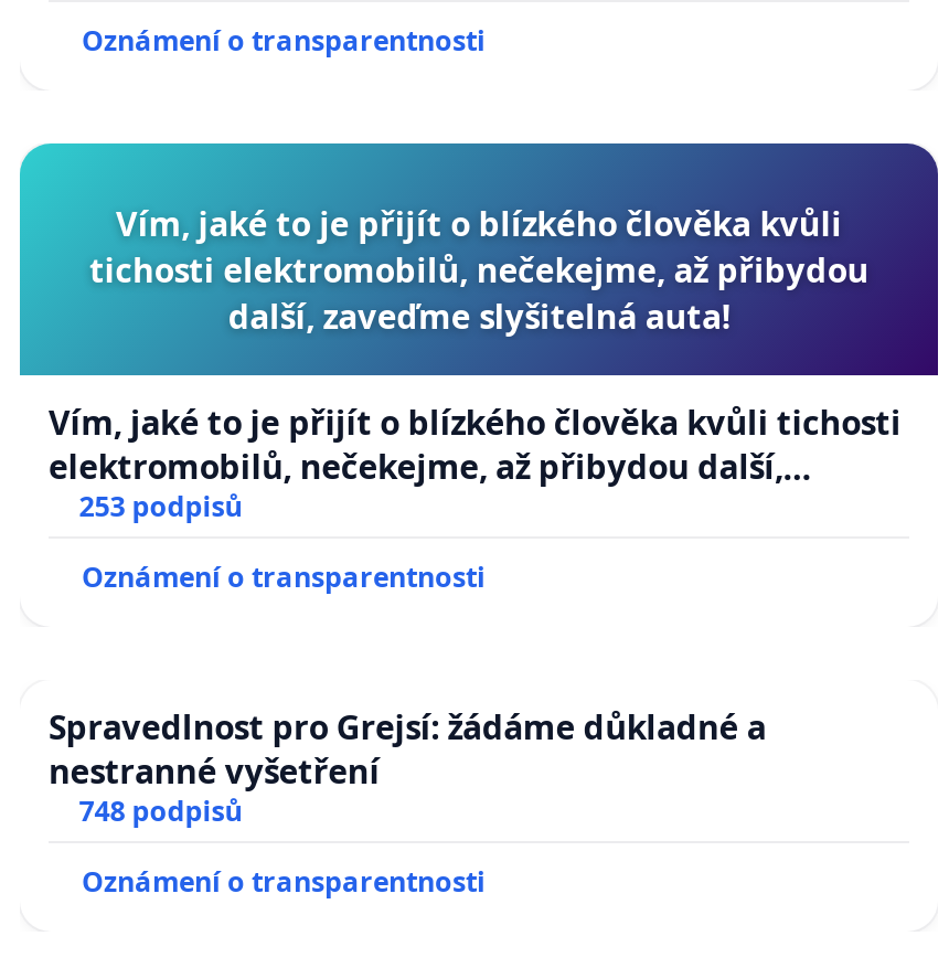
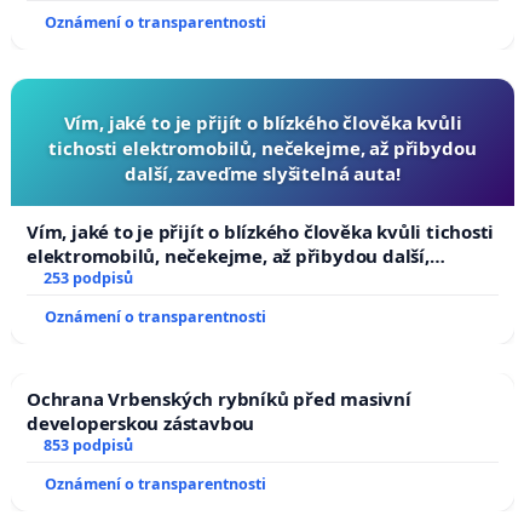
- Spravedlnost pro Grejsí: žádáme důkladné a
- nestranné vyšetření
- 748 podpisů
+ Ochrana Vrbenských rybníků před masivní
+ developerskou zástavbou
+ 853 podpisů
